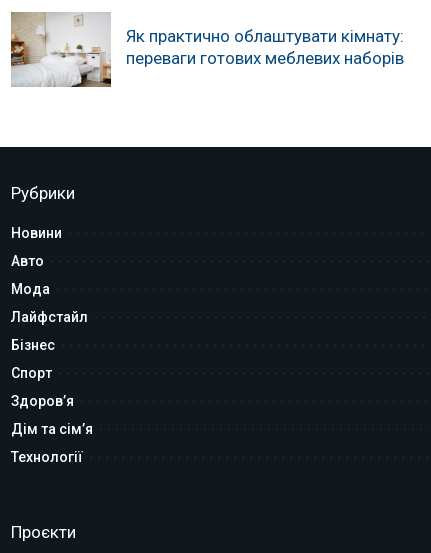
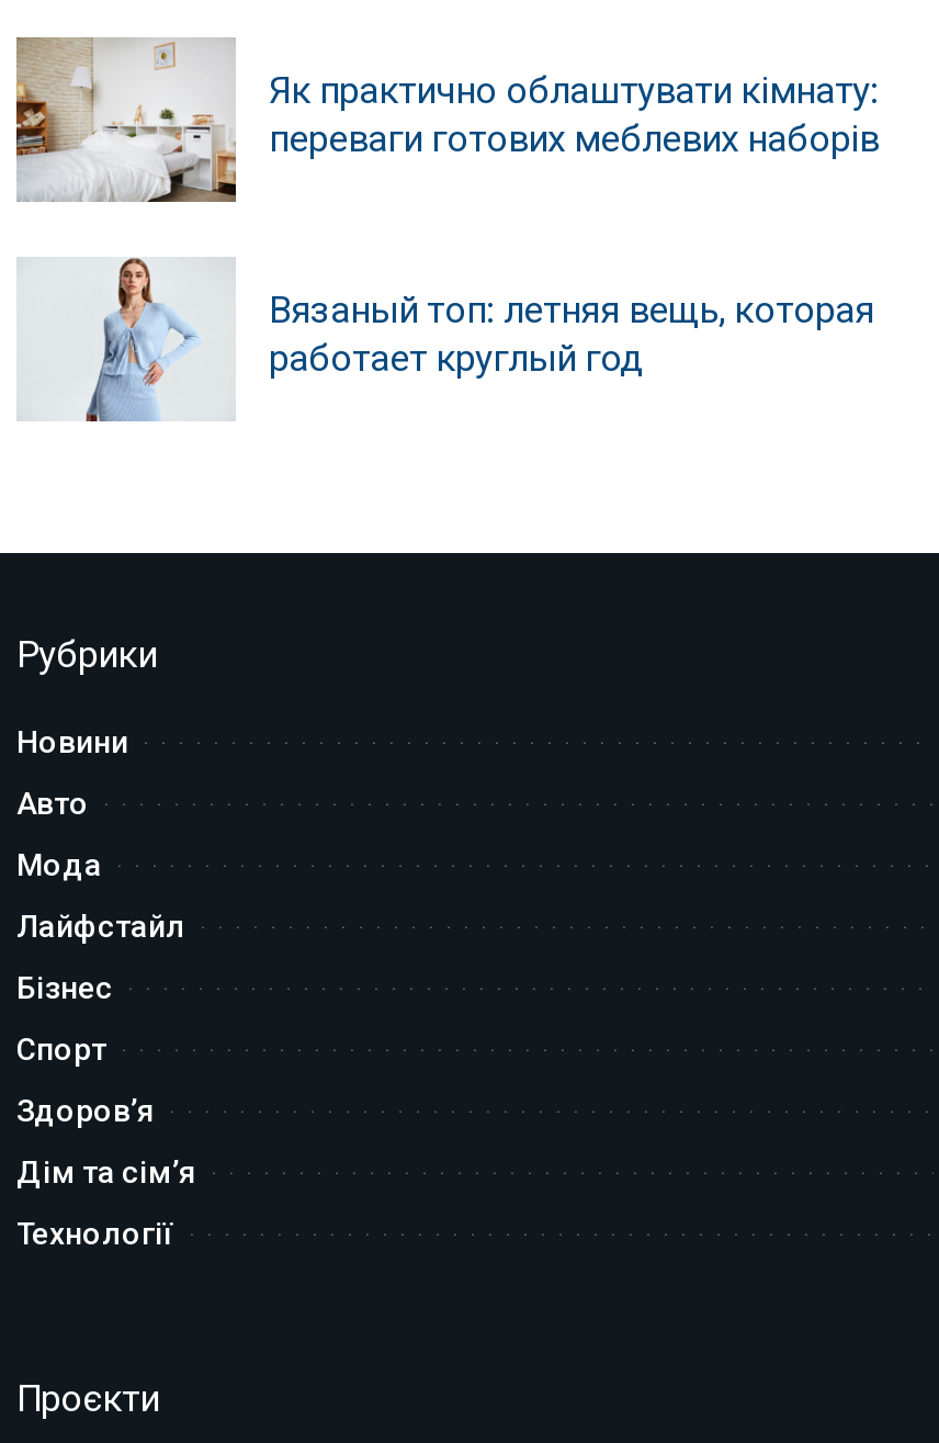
+ [image]
+ Вязаный топ: летняя вещь, которая
+ работает круглый год
